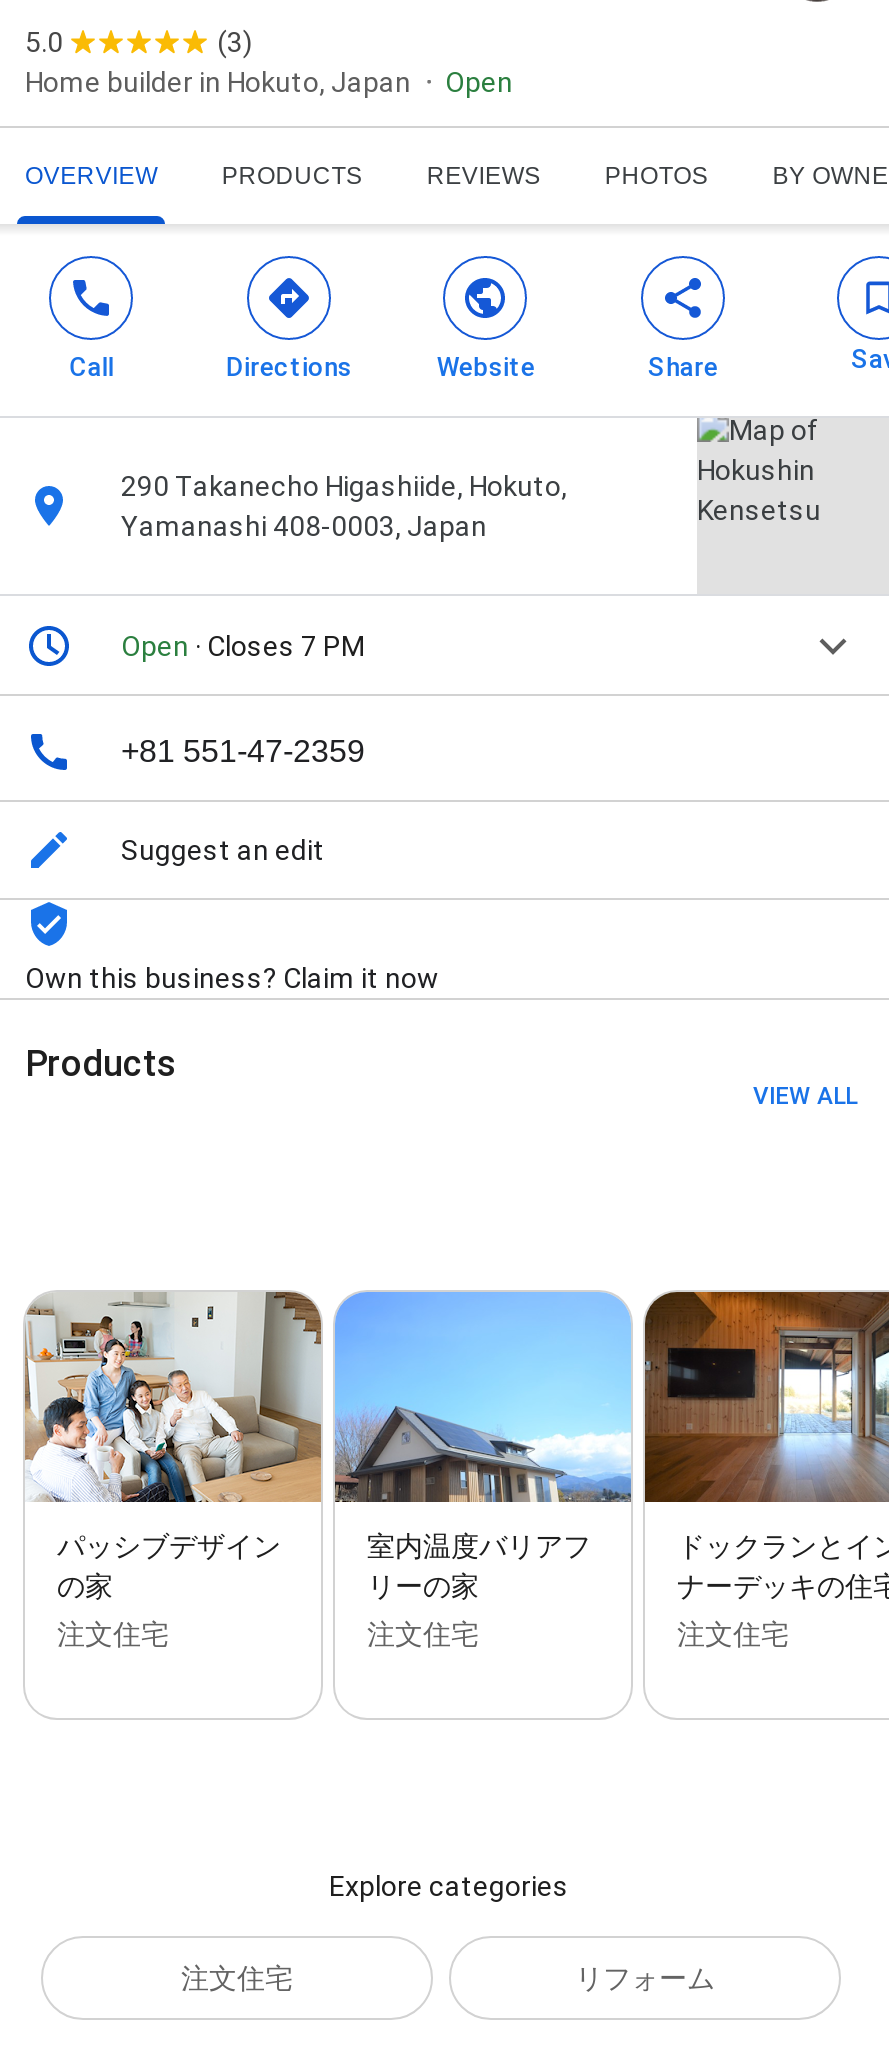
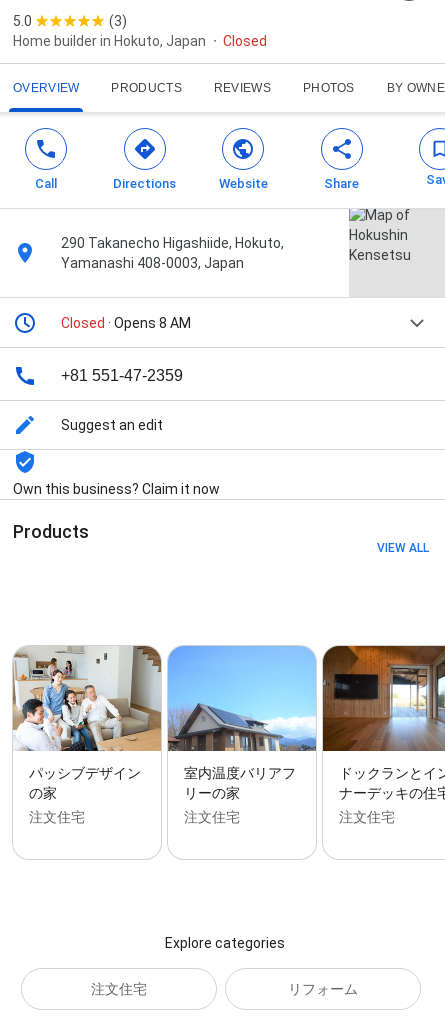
- Open
+ Closed

- Open · Closes 7 PM
+ Closed · Opens 8 AM
